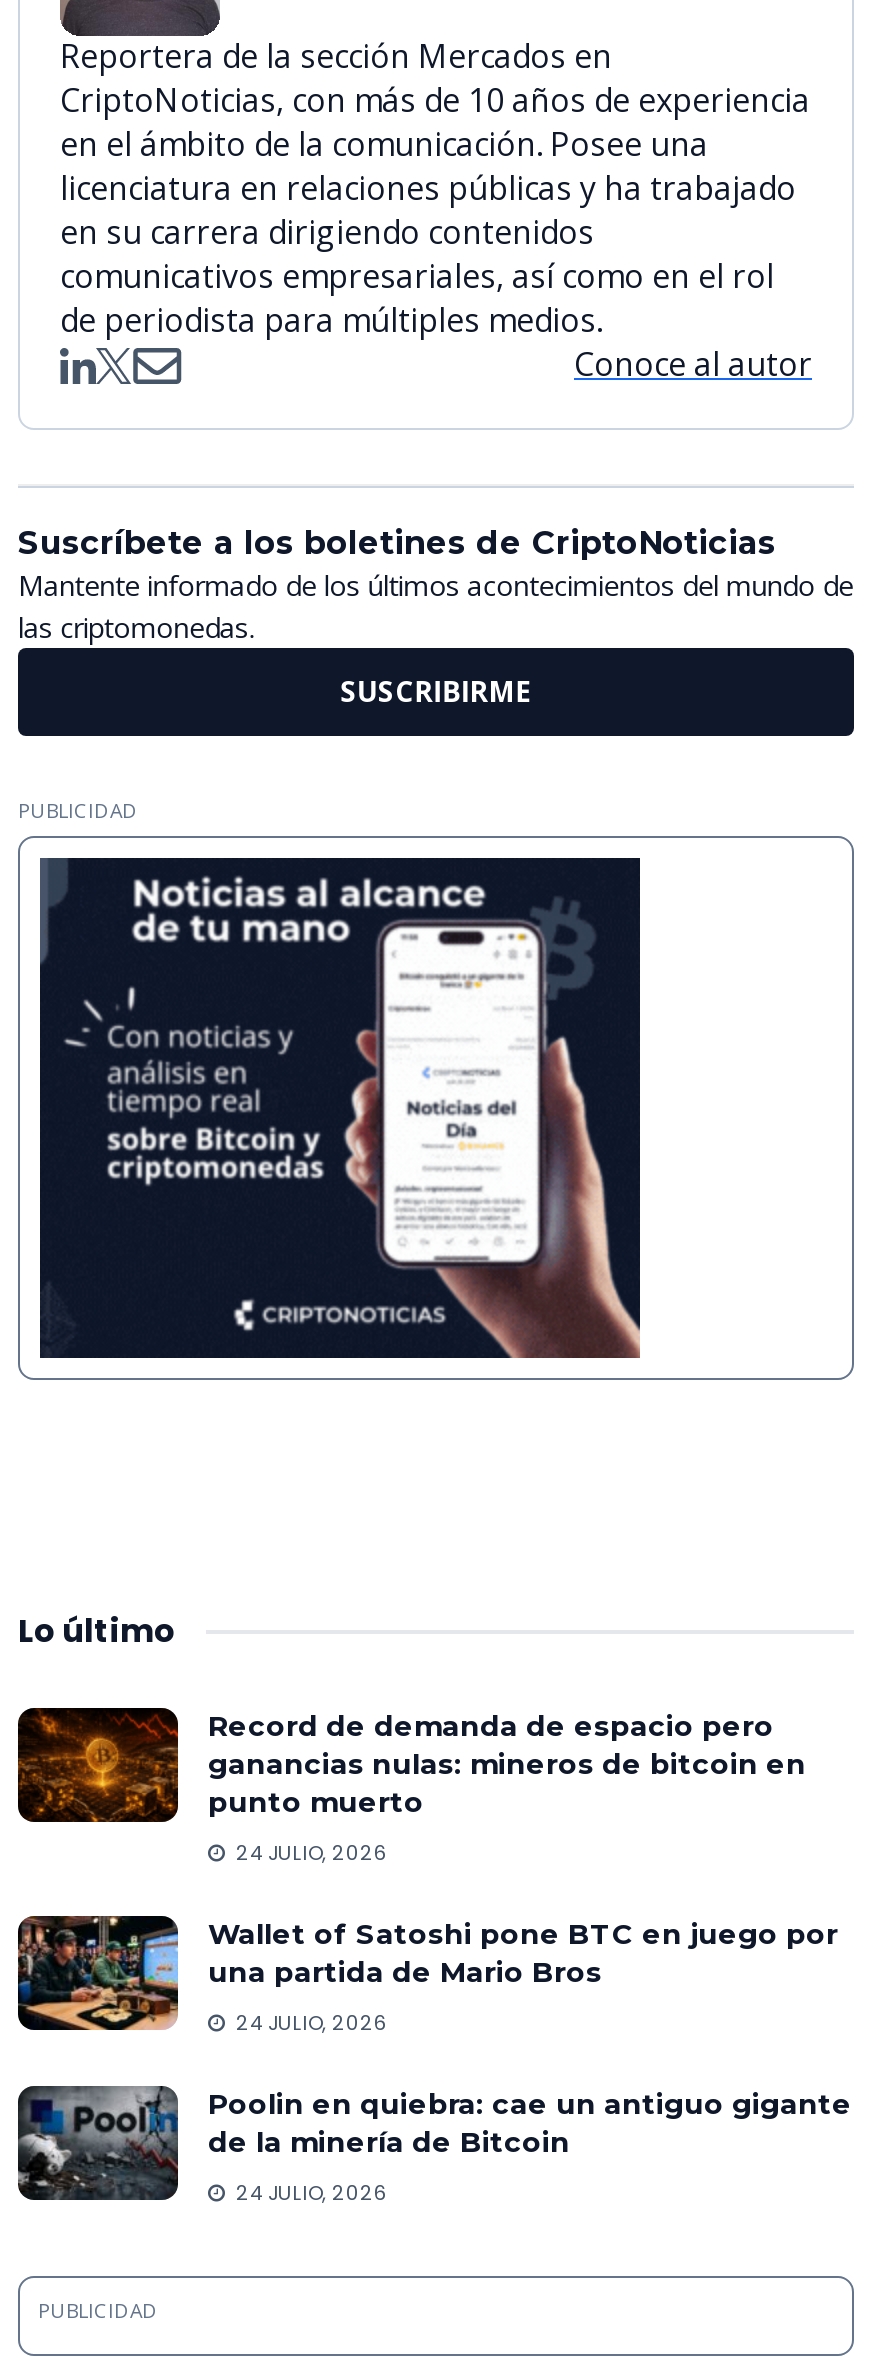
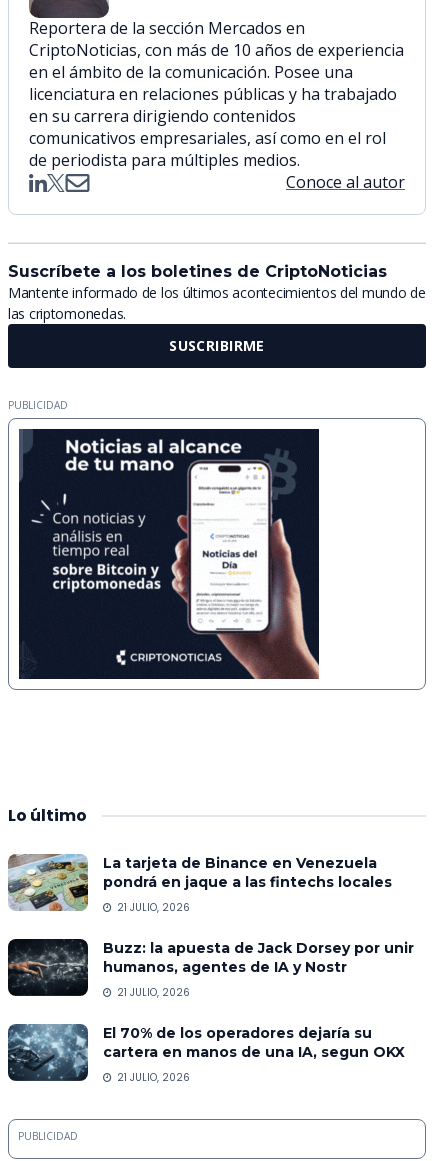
- [image]
- Record de demanda de espacio pero
- ganancias nulas: mineros de bitcoin en
- punto muerto
+ [image]
+ La tarjeta de Binance en Venezuela
+ pondrá en jaque a las fintechs locales

- 24 JULIO, 2026
+ 21 JULIO, 2026

- [image]
- Wallet of Satoshi pone BTC en juego por
- una partida de Mario Bros
+ [image]
+ Buzz: la apuesta de Jack Dorsey por unir
+ humanos, agentes de IA y Nostr

- 24 JULIO, 2026
+ 21 JULIO, 2026

- [image]
- Poolin en quiebra: cae un antiguo gigante
- de la minería de Bitcoin
+ [image]
+ El 70% de los operadores dejaría su
+ cartera en manos de una IA, segun OKX

- 24 JULIO, 2026
+ 21 JULIO, 2026
